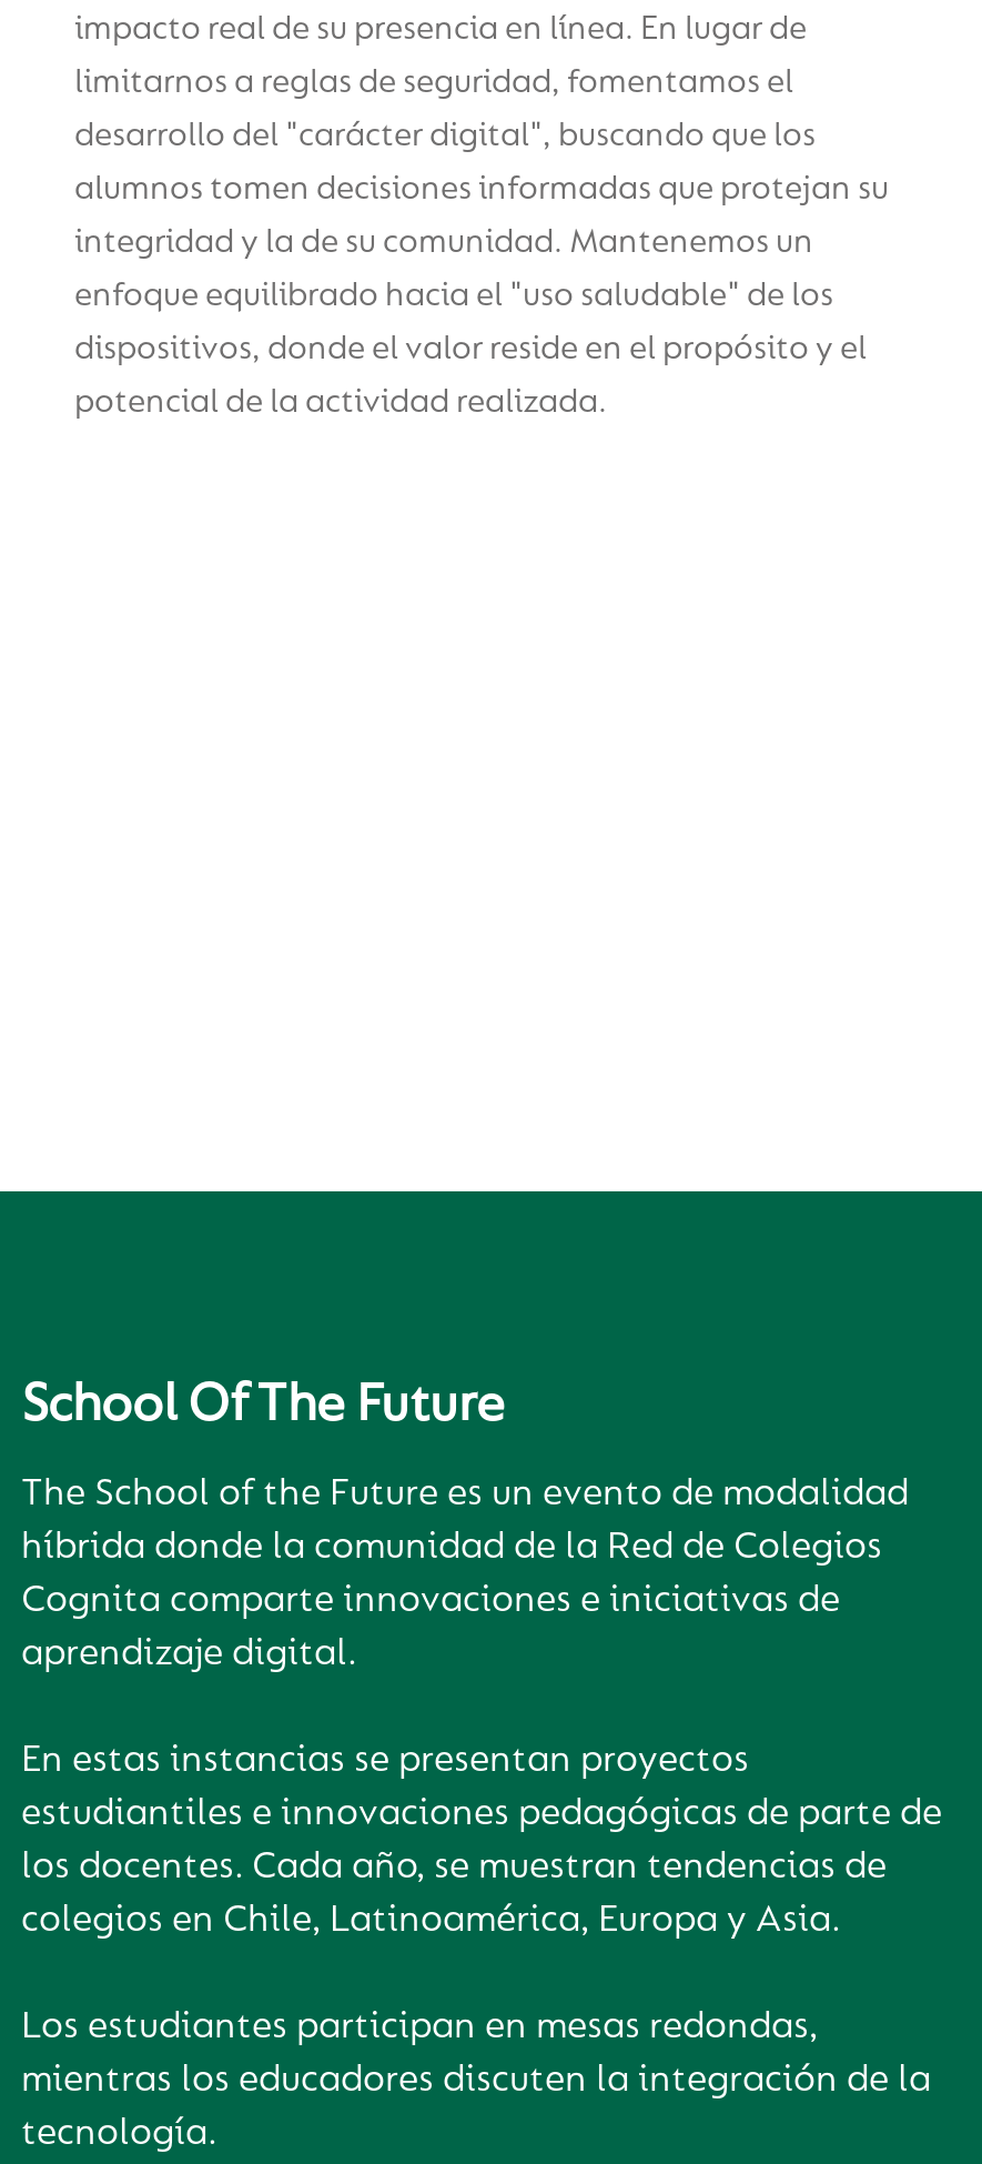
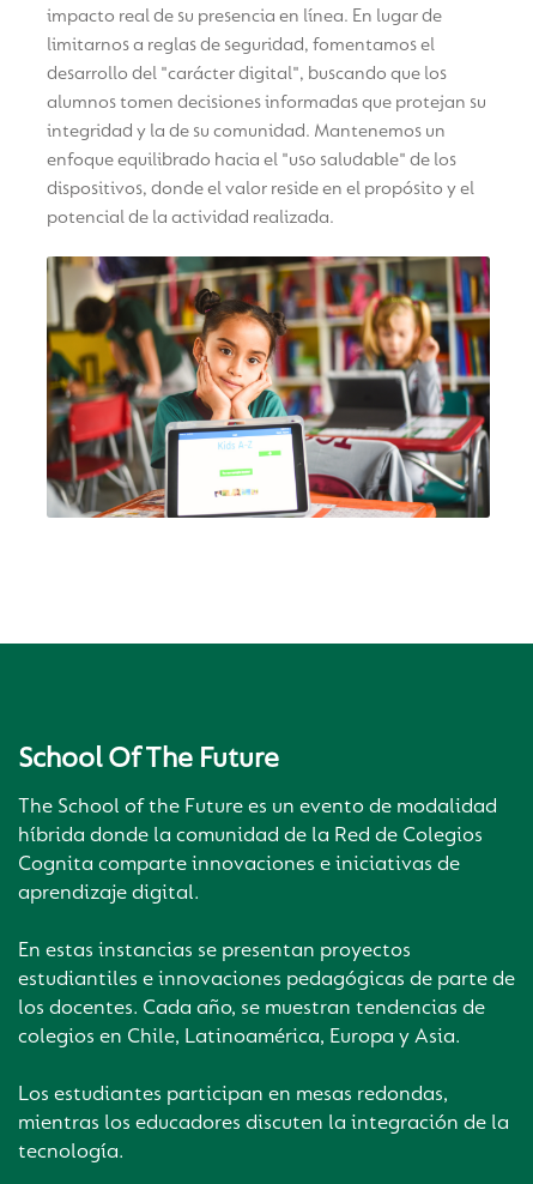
+ [image]
